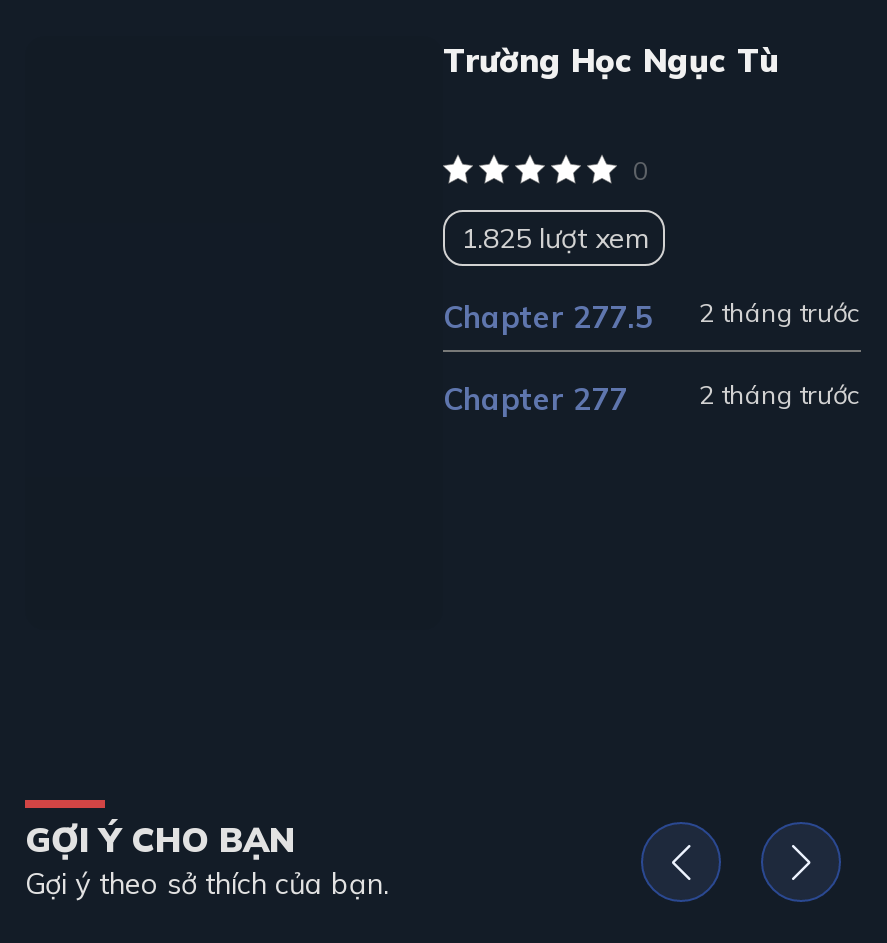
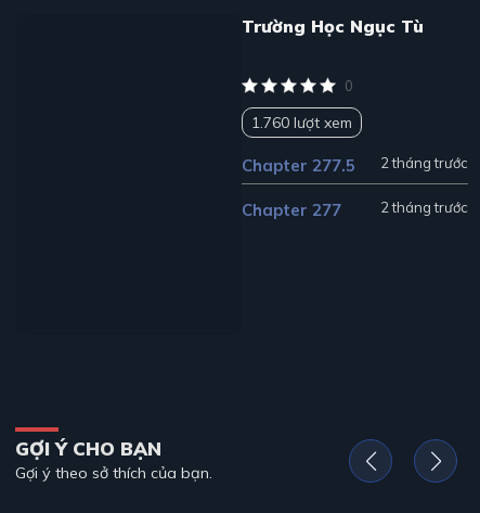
- 1.825 lượt xem
+ 1.760 lượt xem
